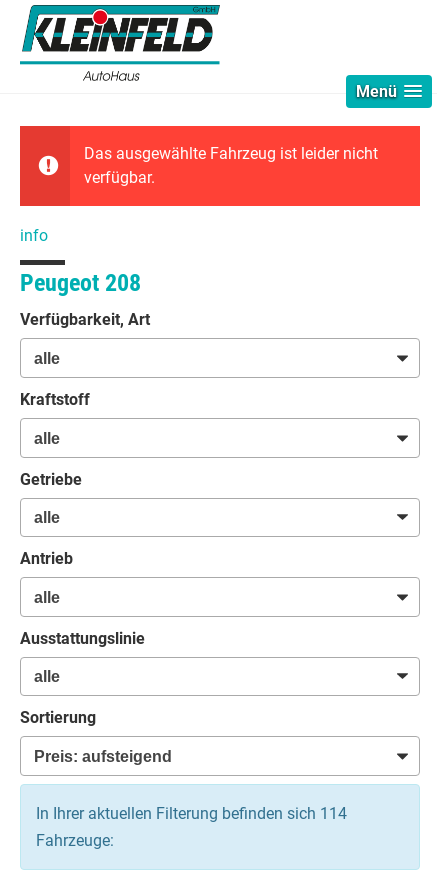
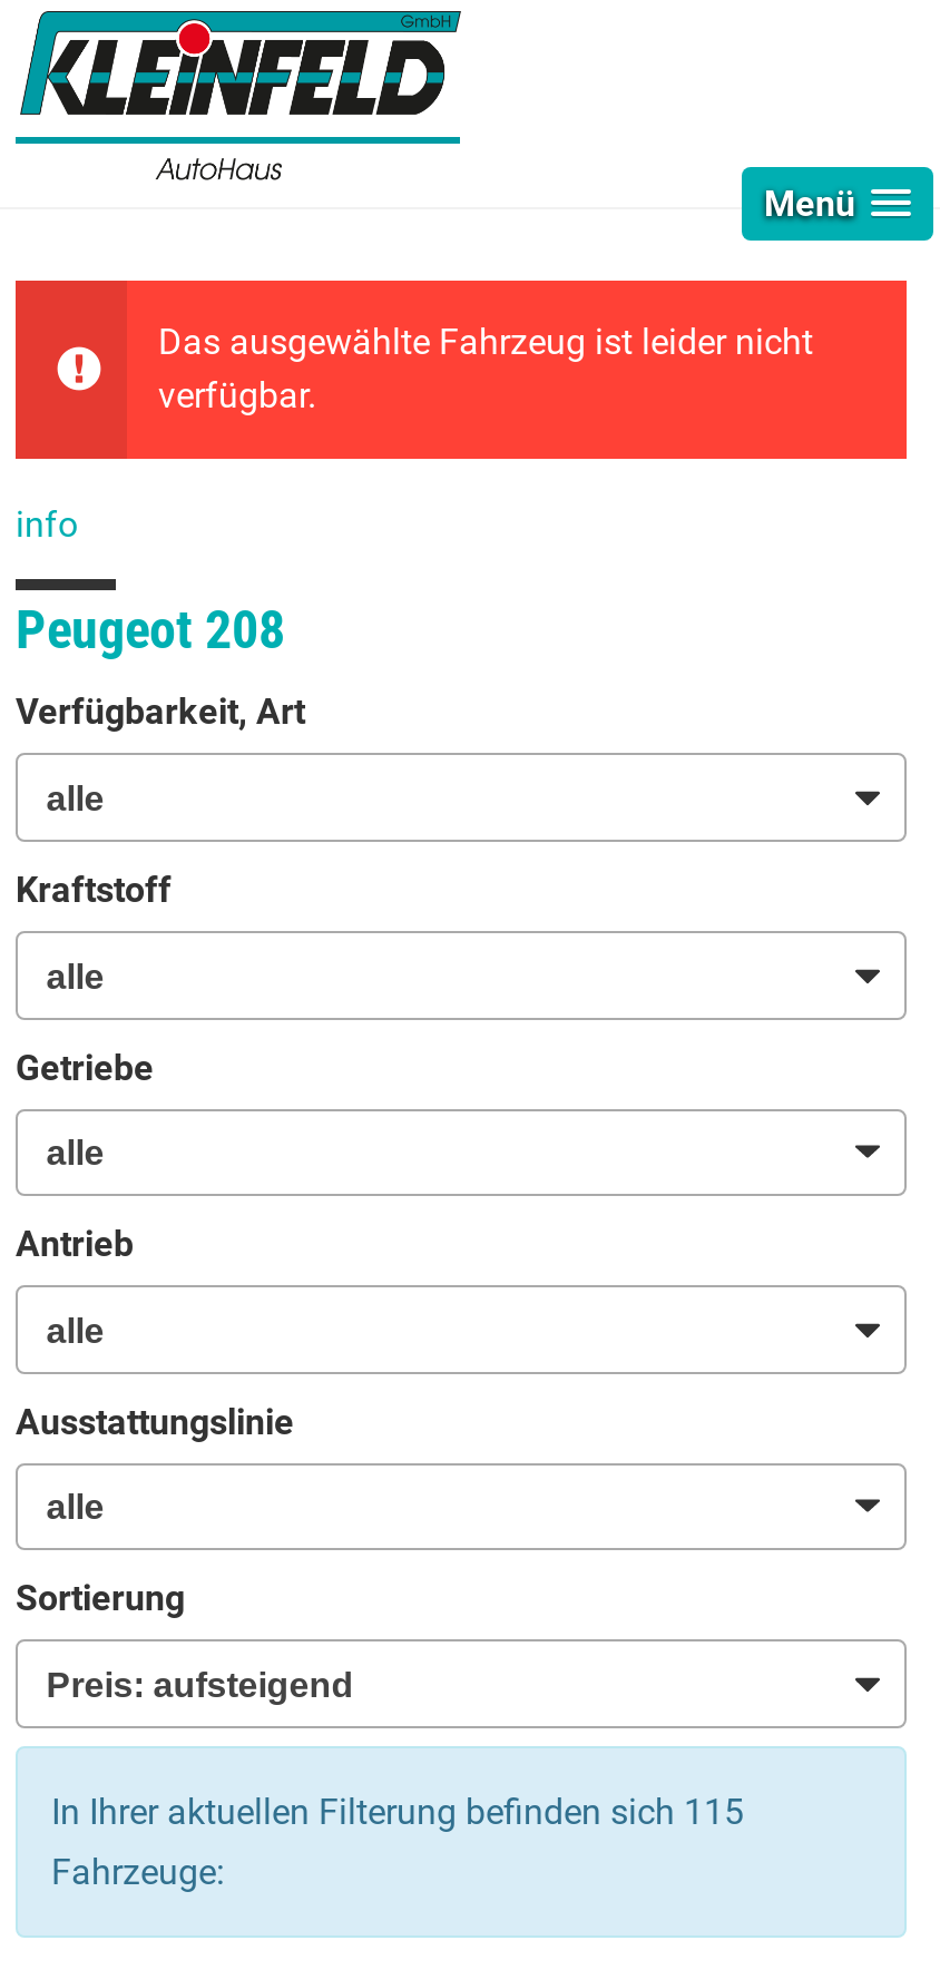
- In Ihrer aktuellen Filterung befinden sich 114
+ In Ihrer aktuellen Filterung befinden sich 115
